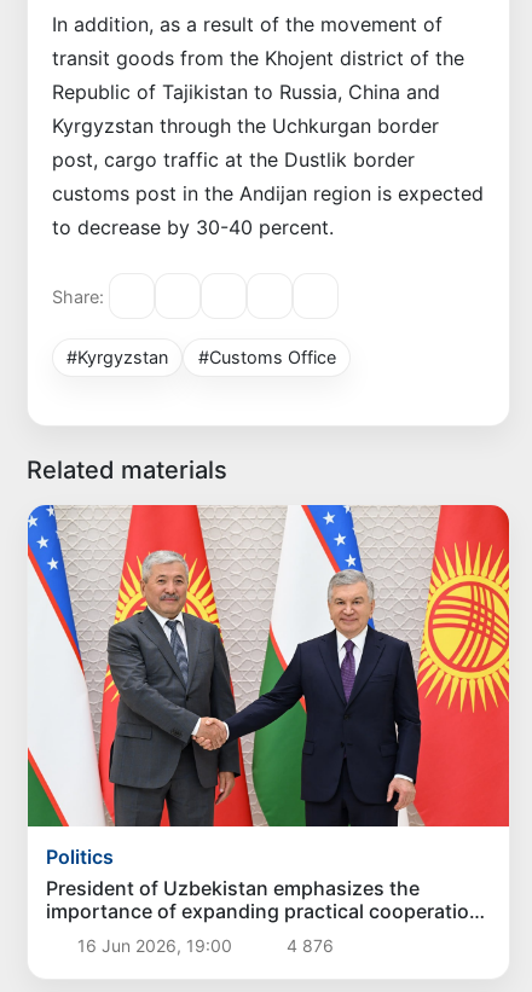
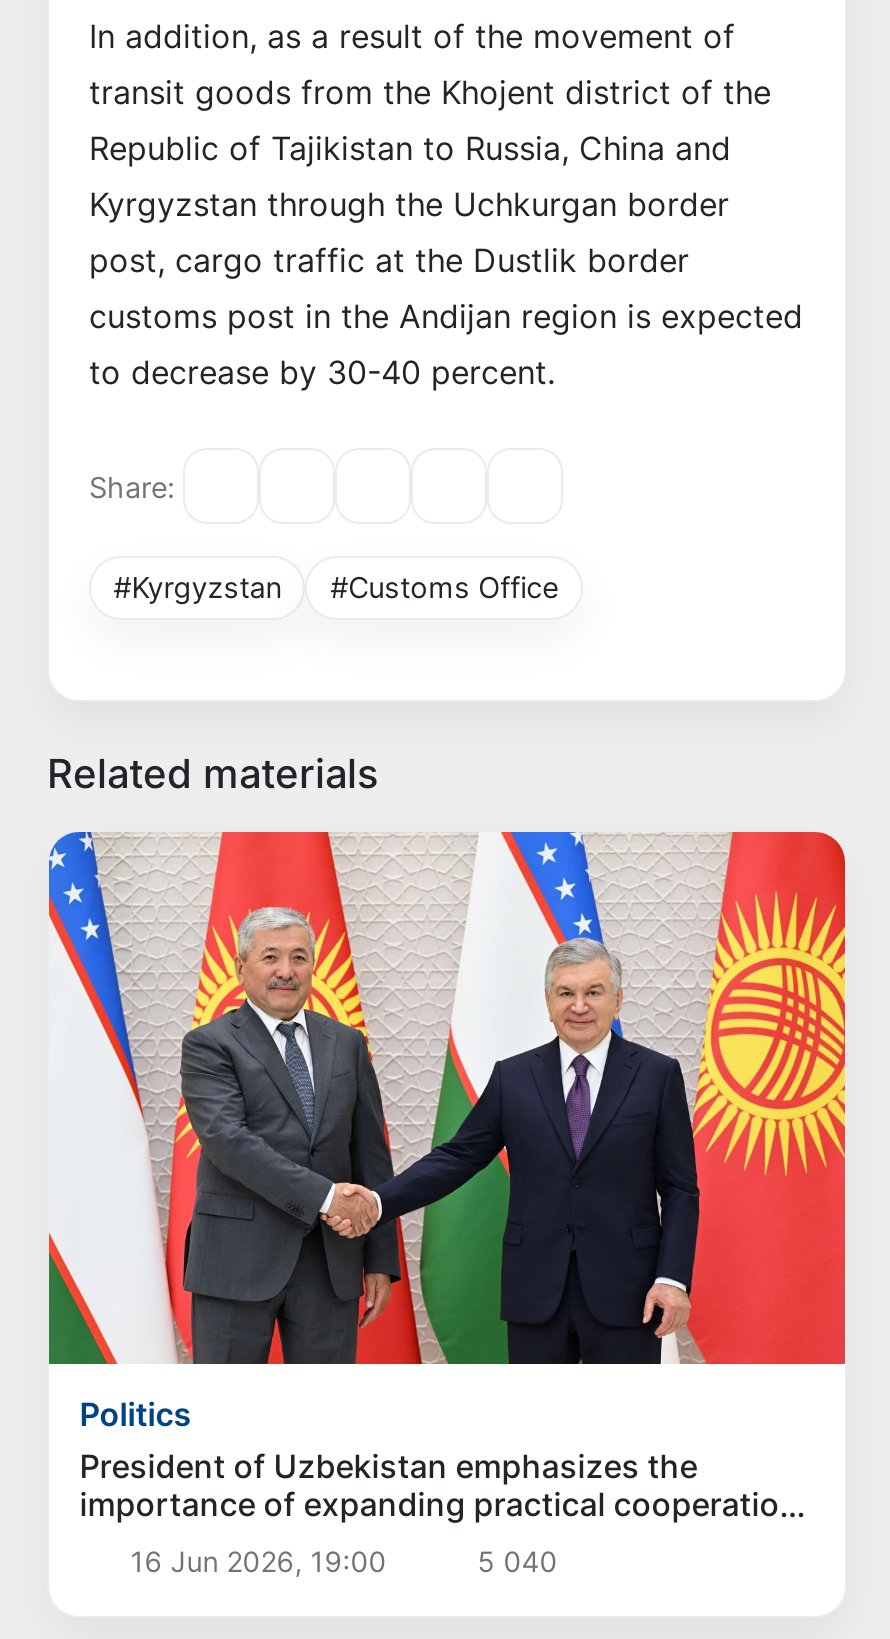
- 4 876
+ 5 040
